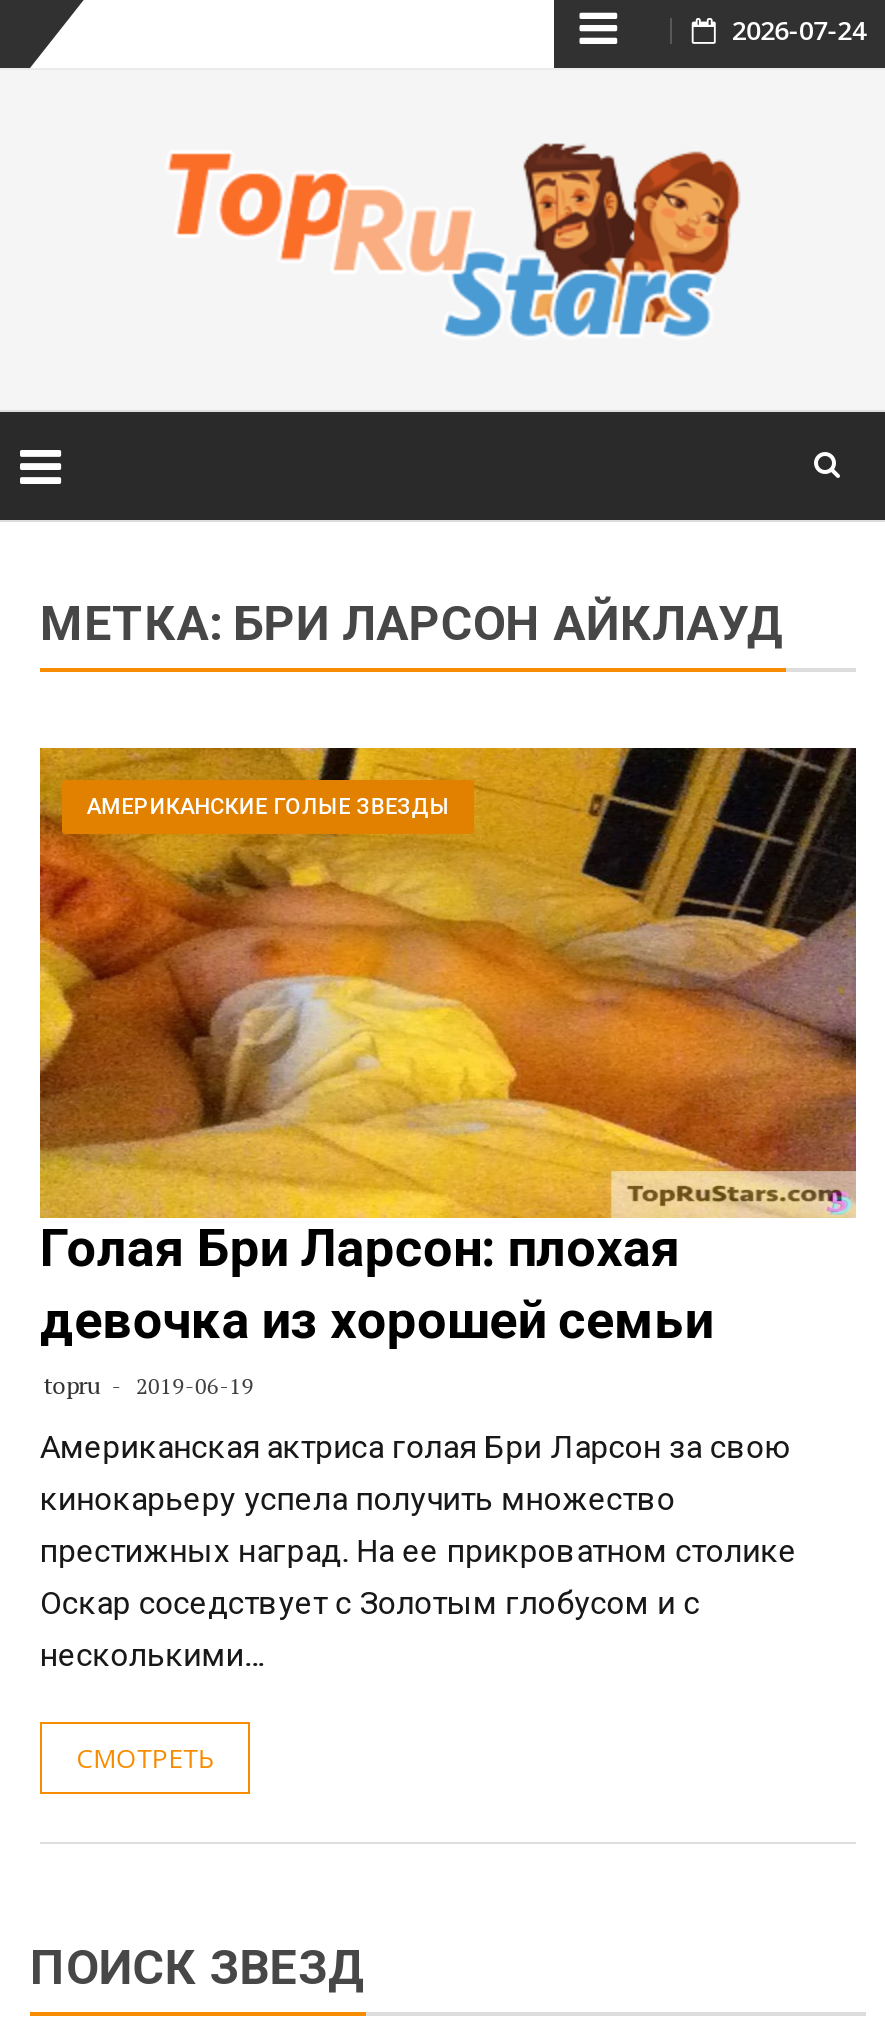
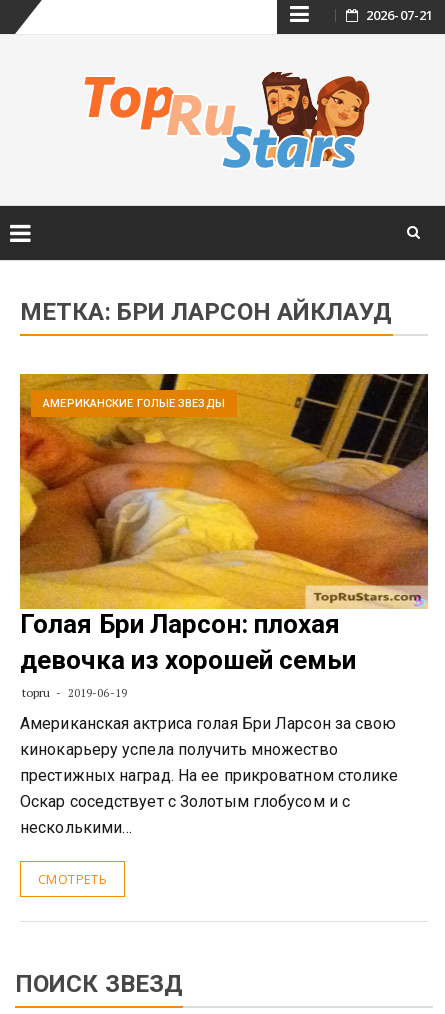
- 2026-07-24
+ 2026-07-21
